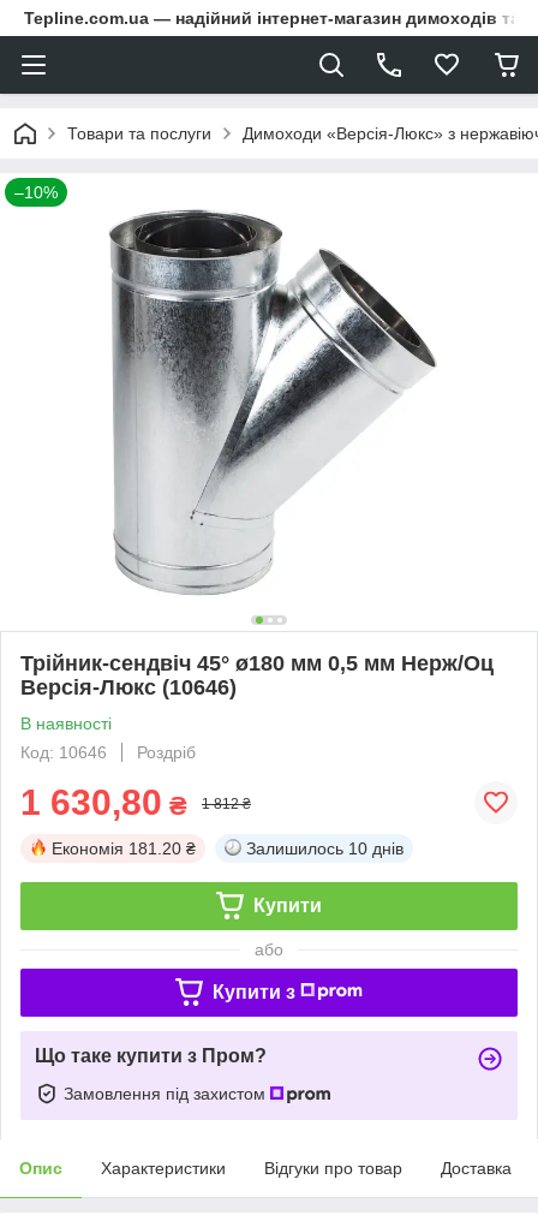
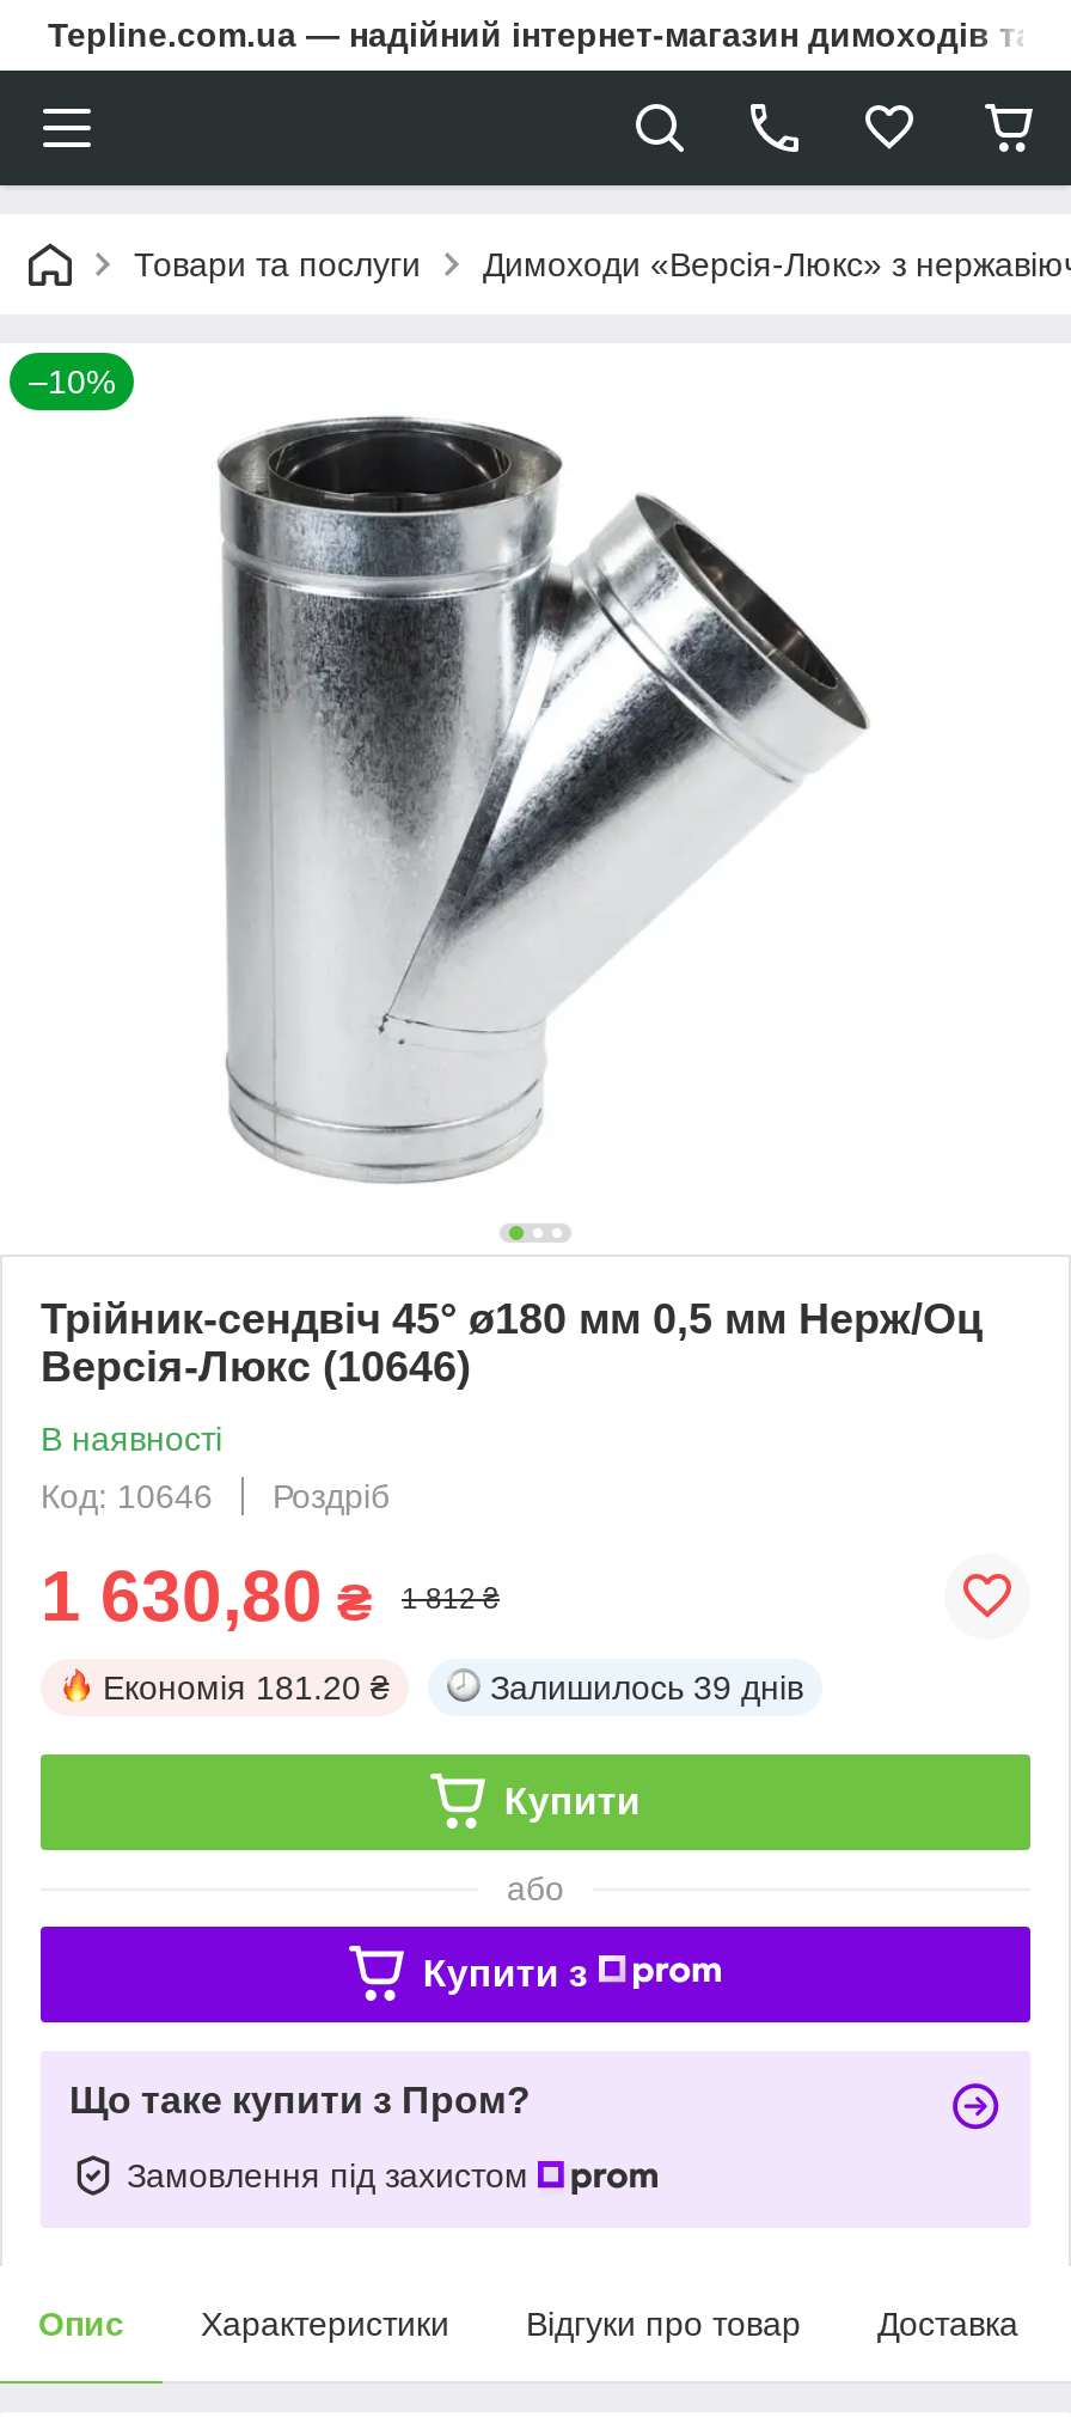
- Залишилось 10 днів
+ Залишилось 39 днів
